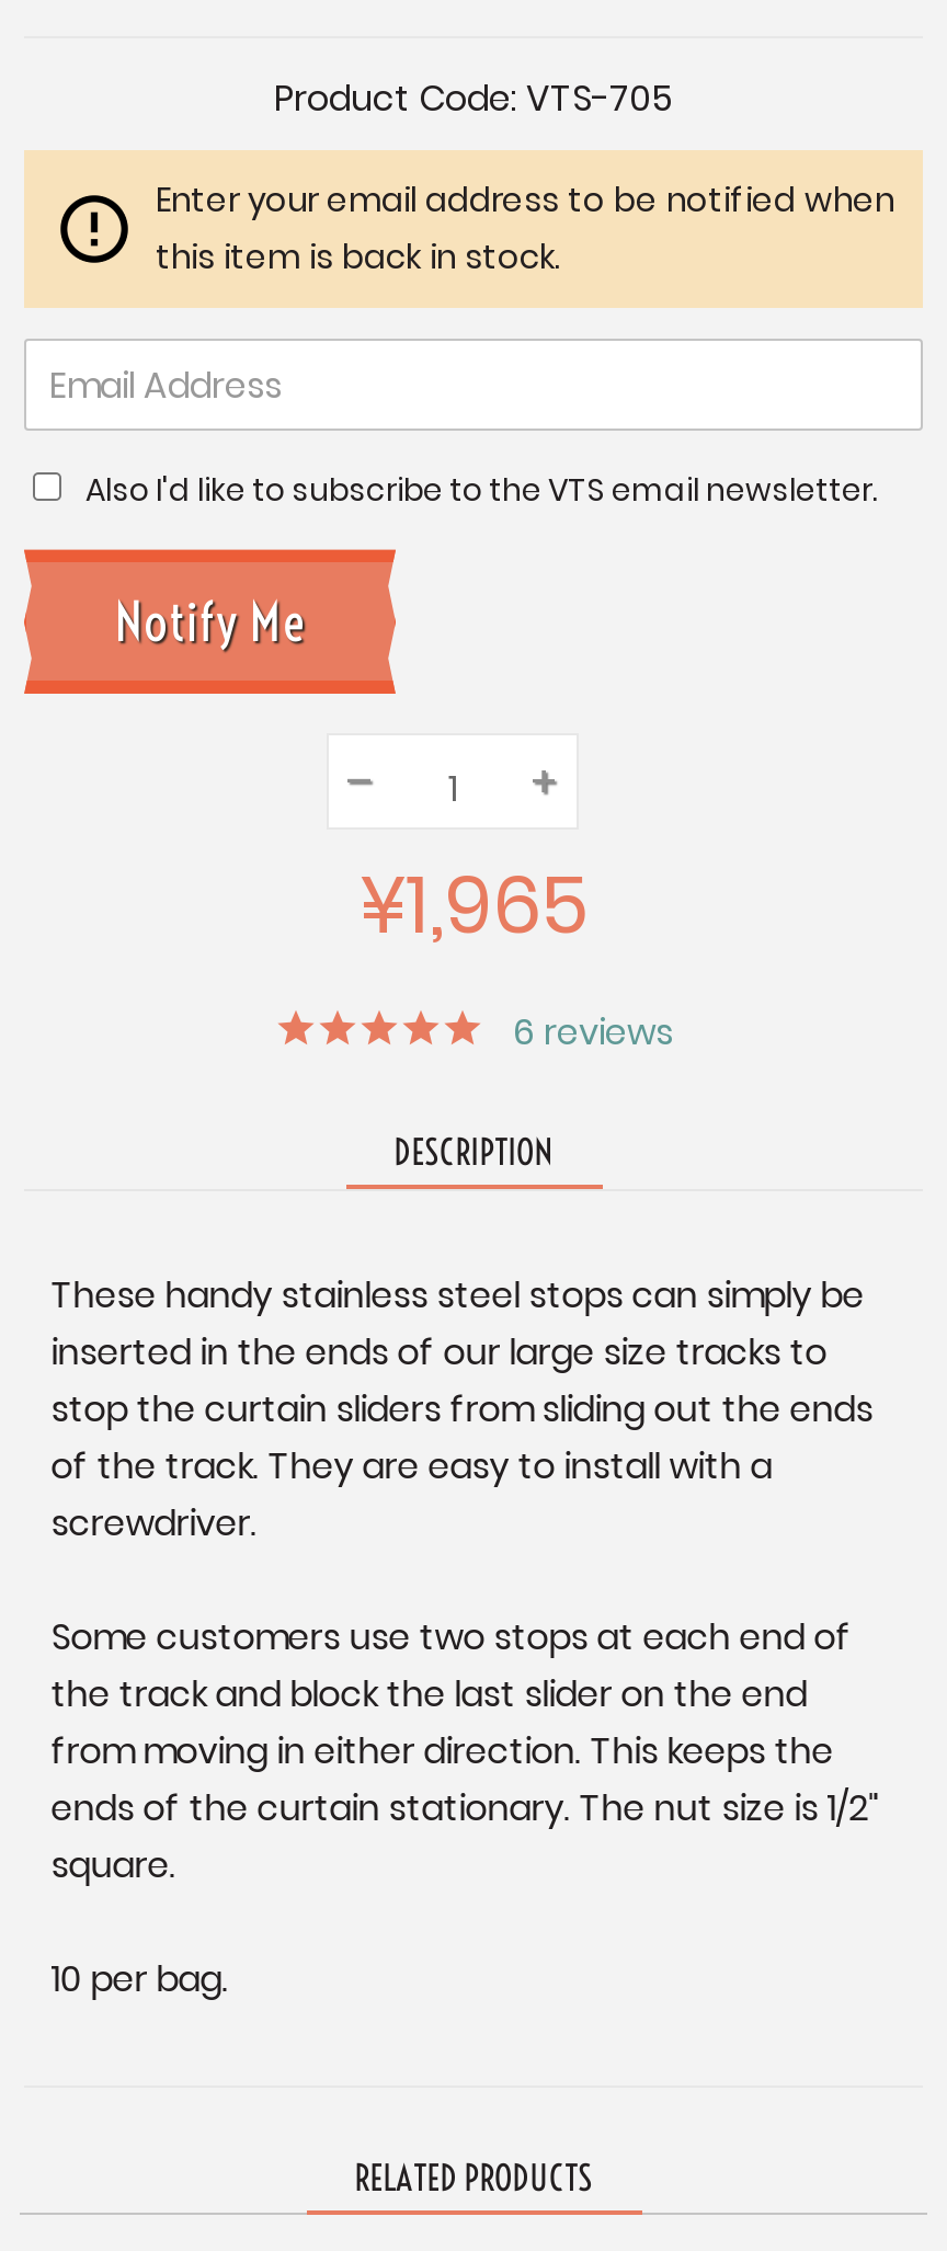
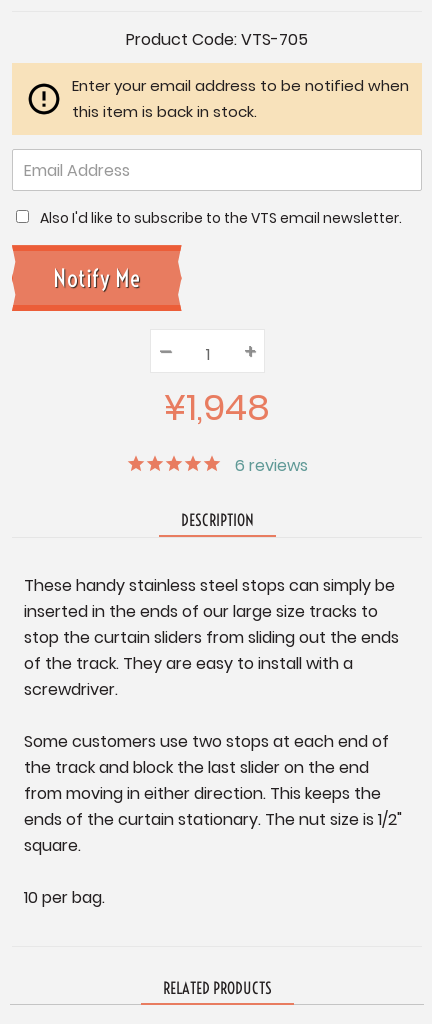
- ¥1,965
+ ¥1,948
